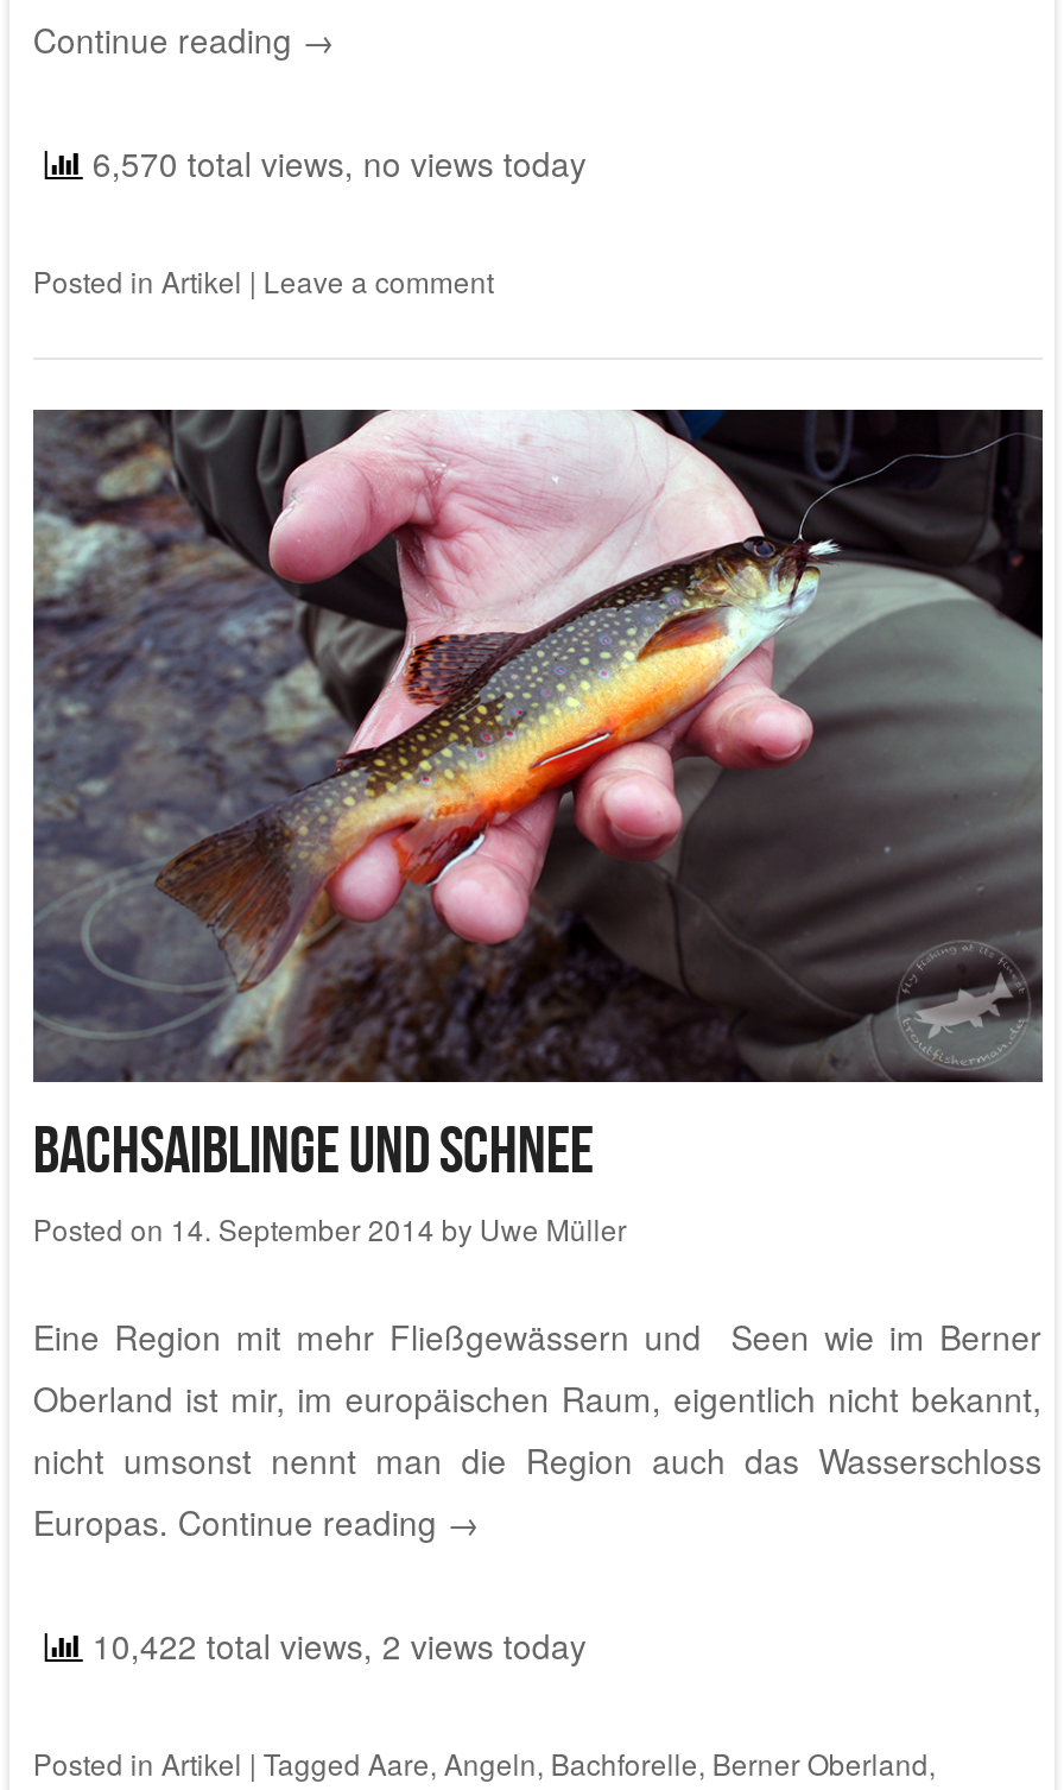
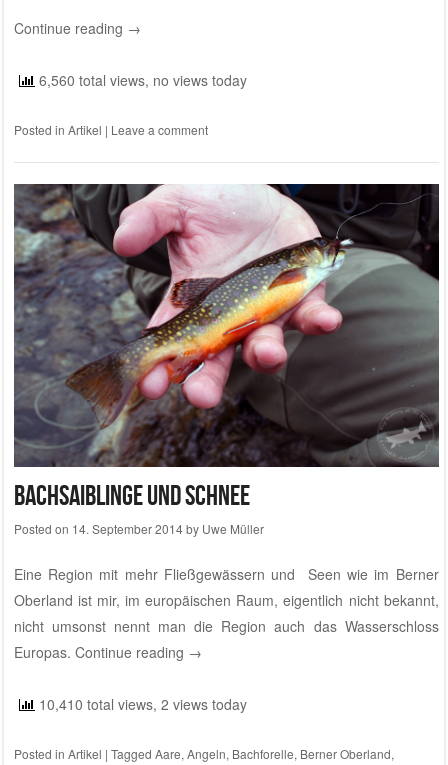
- 6,570 total views, no views today
+ 6,560 total views, no views today

- 10,422 total views, 2 views today
+ 10,410 total views, 2 views today
